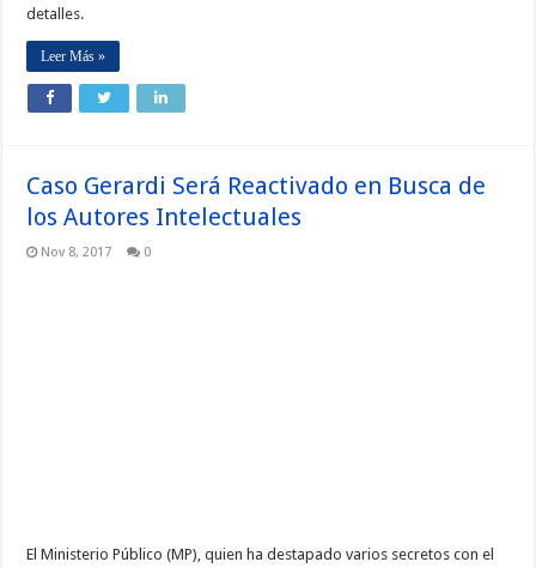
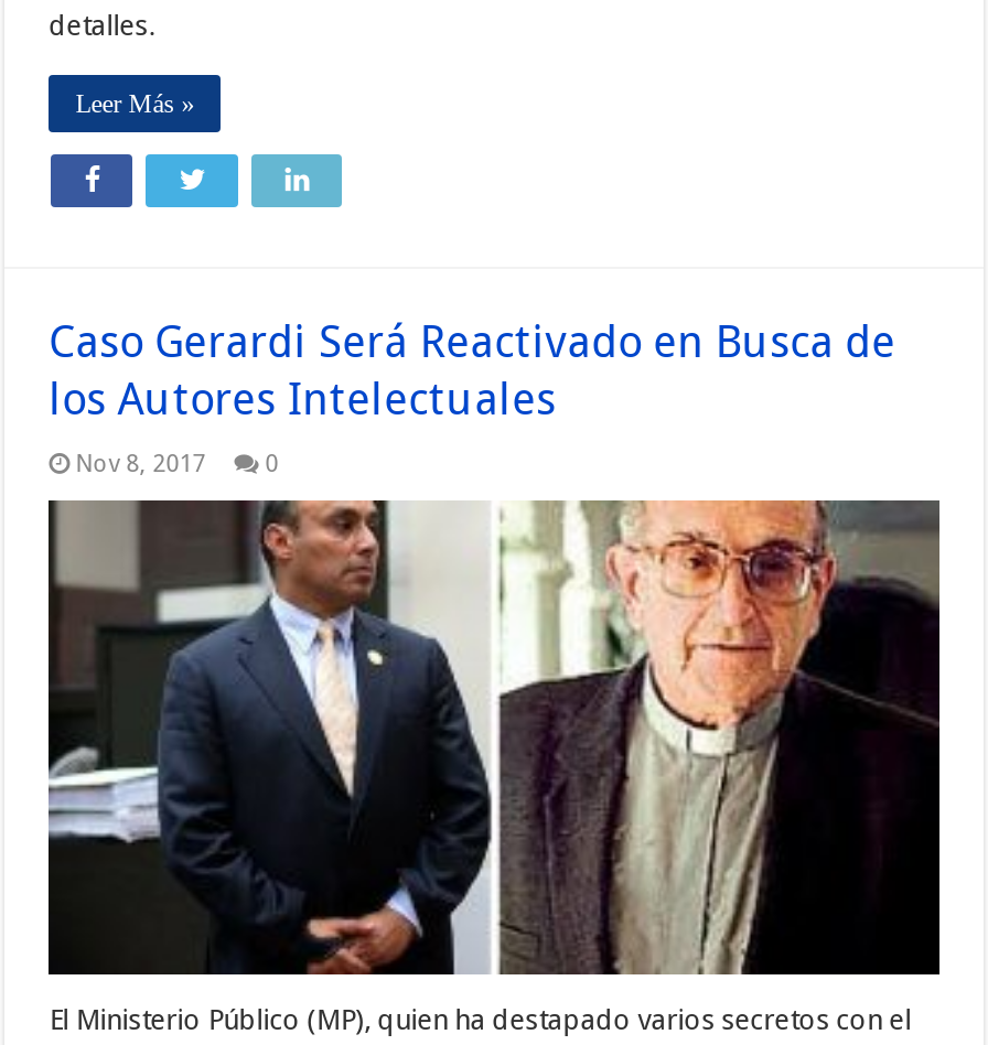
+ [image]
